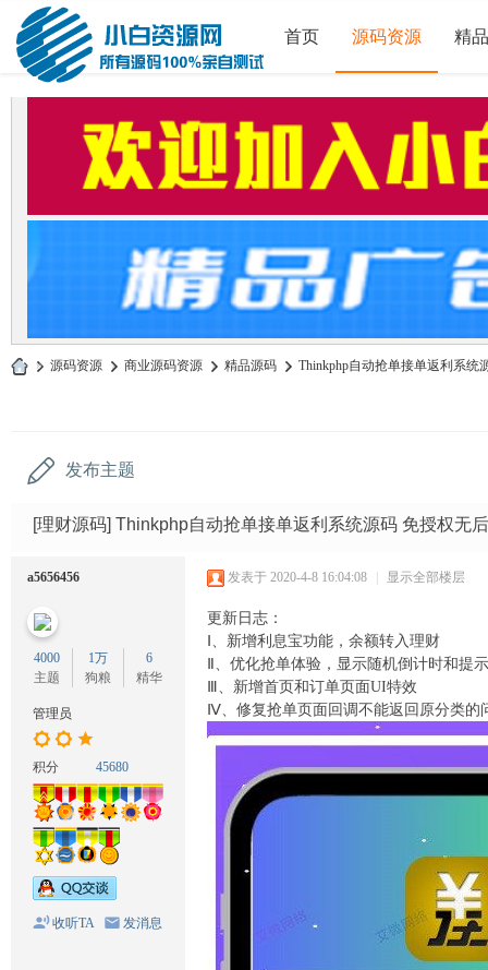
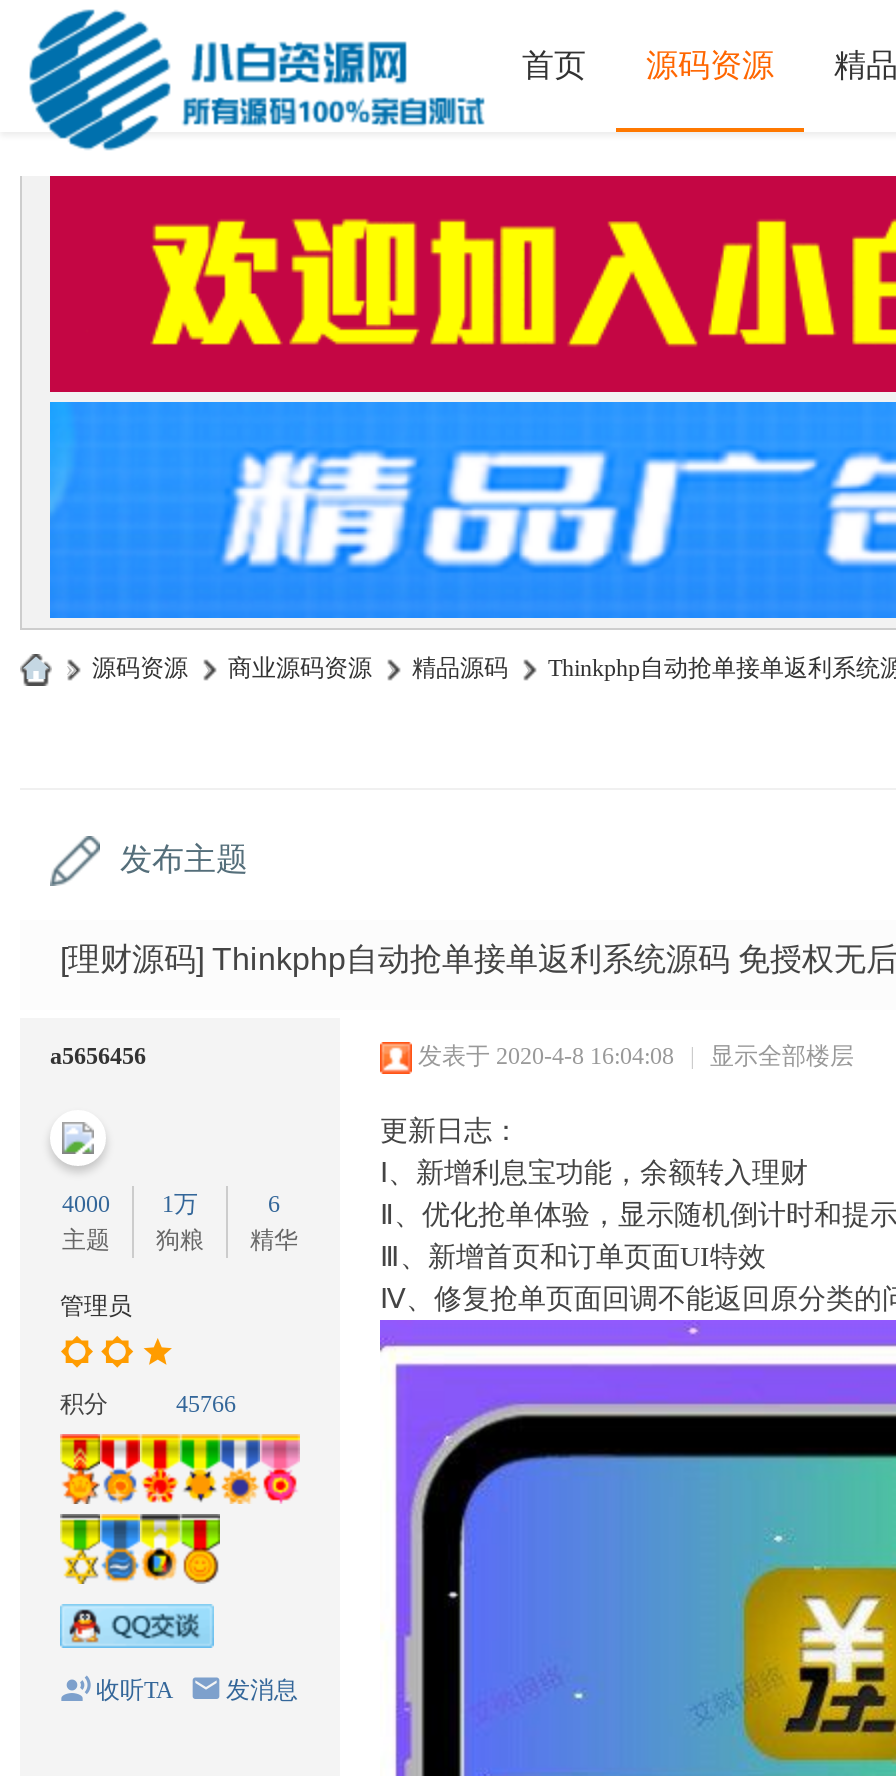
- 45680
+ 45766
